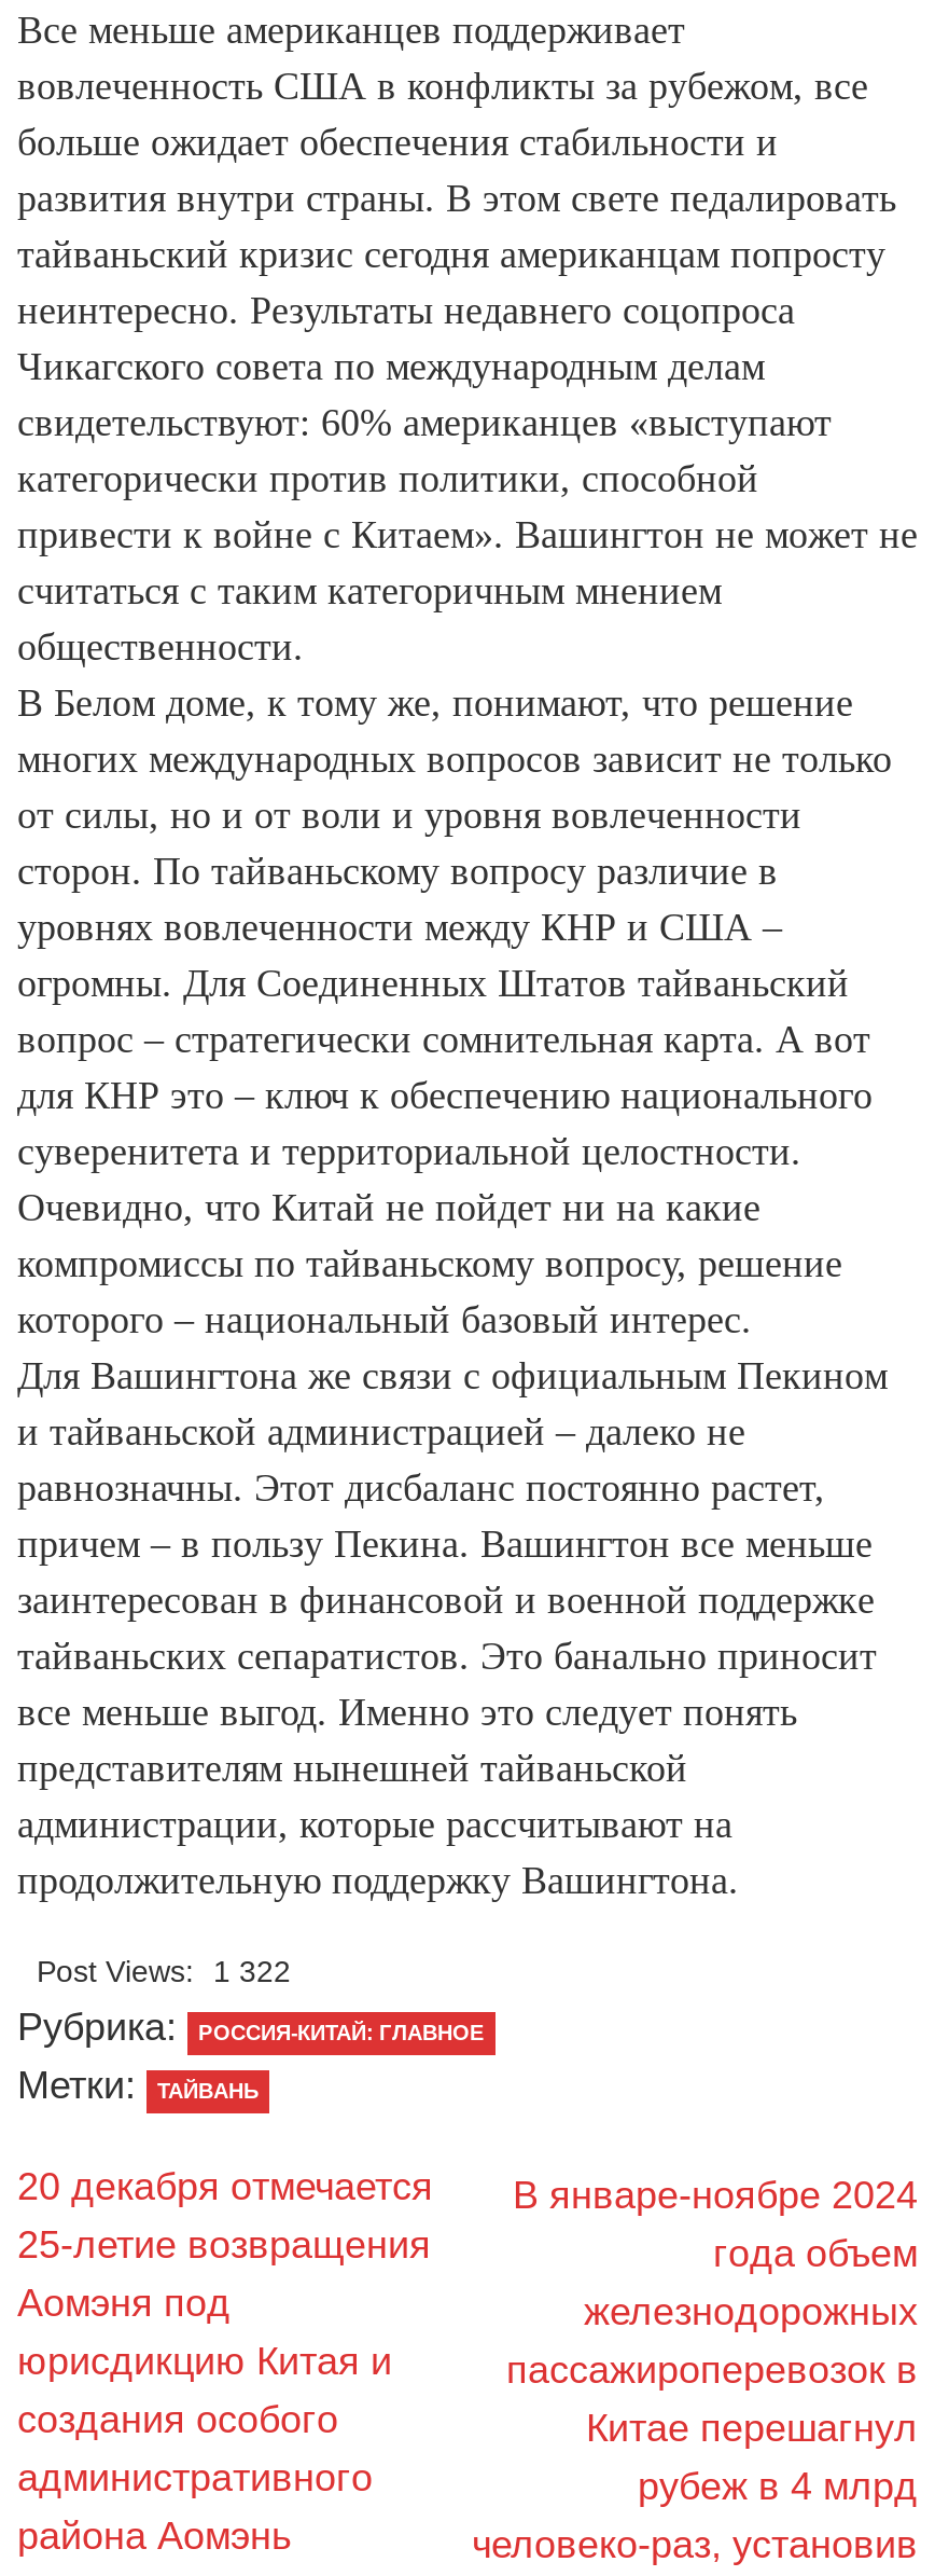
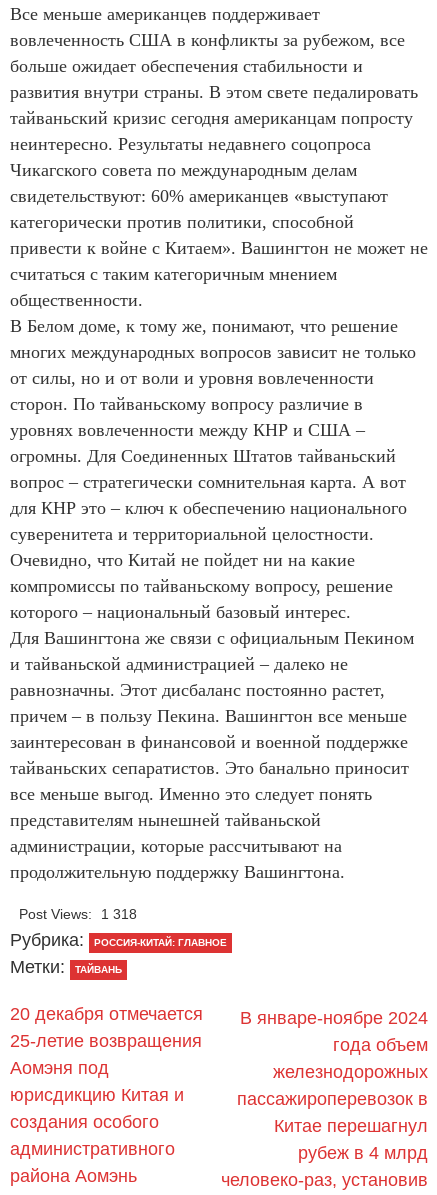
- Post Views: 1 322
+ Post Views: 1 318
